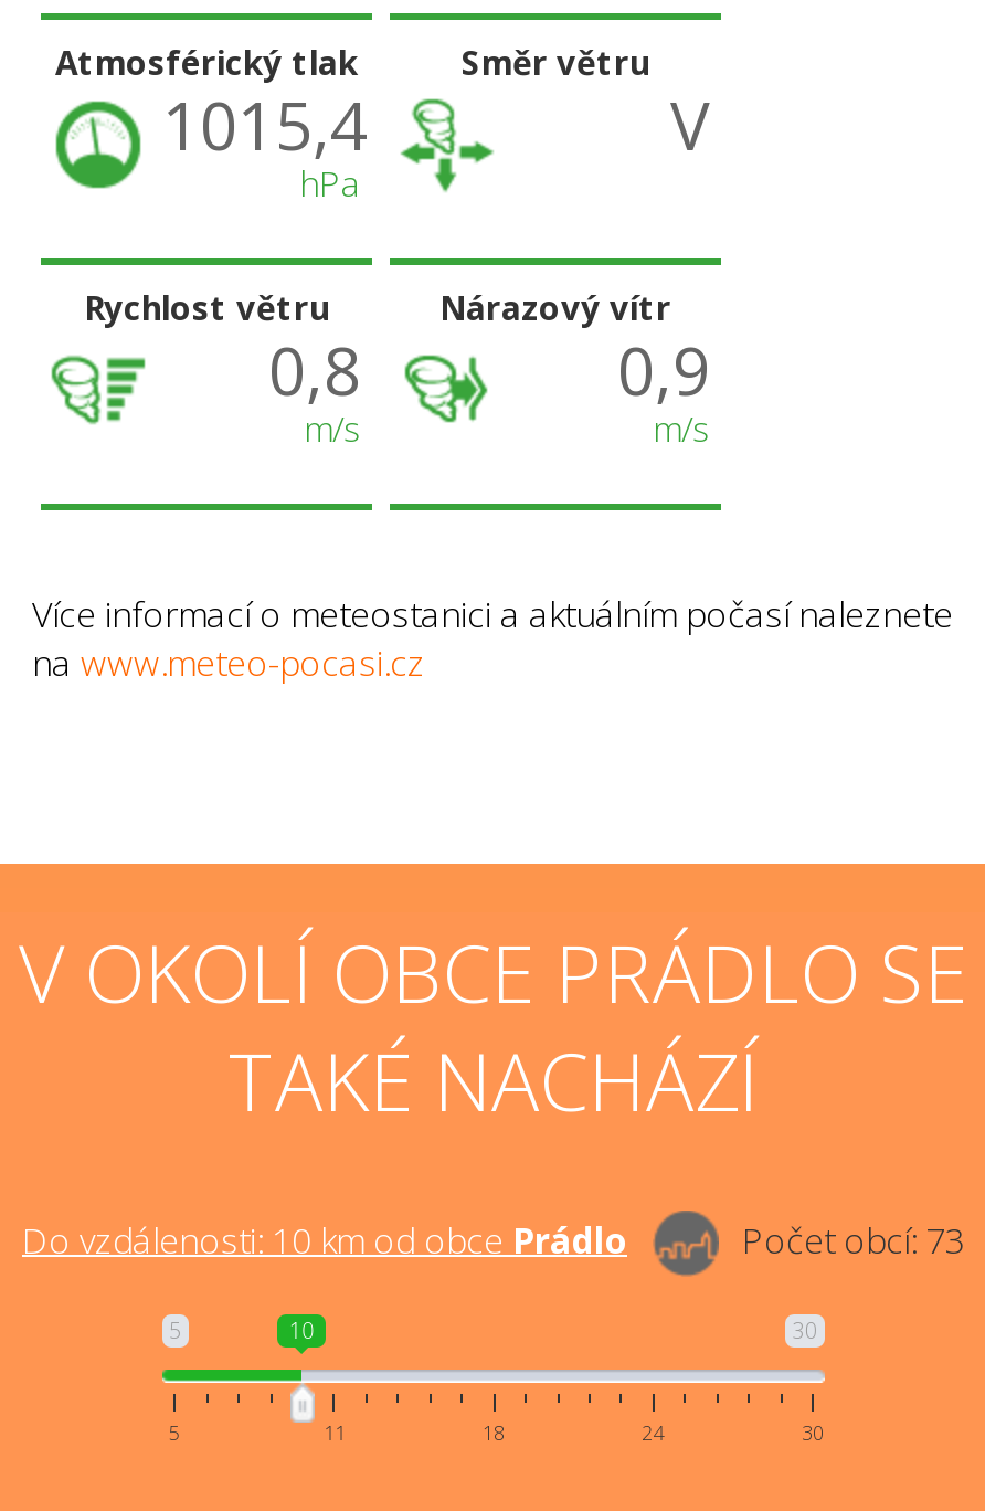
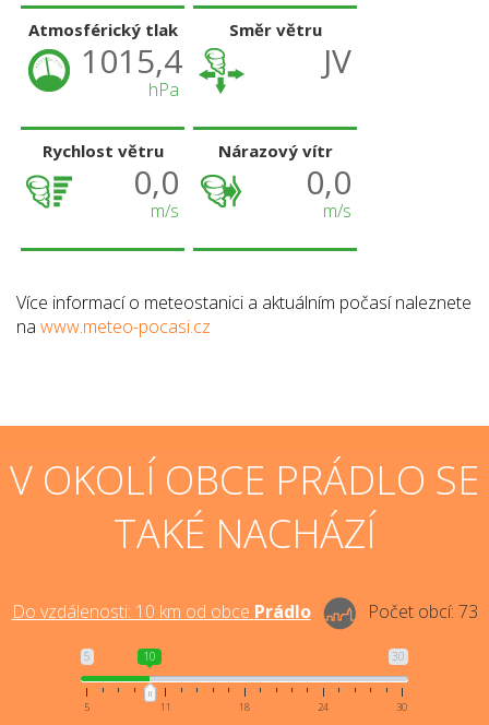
- V
+ JV

- 0,8
+ 0,0

- 0,9
+ 0,0
